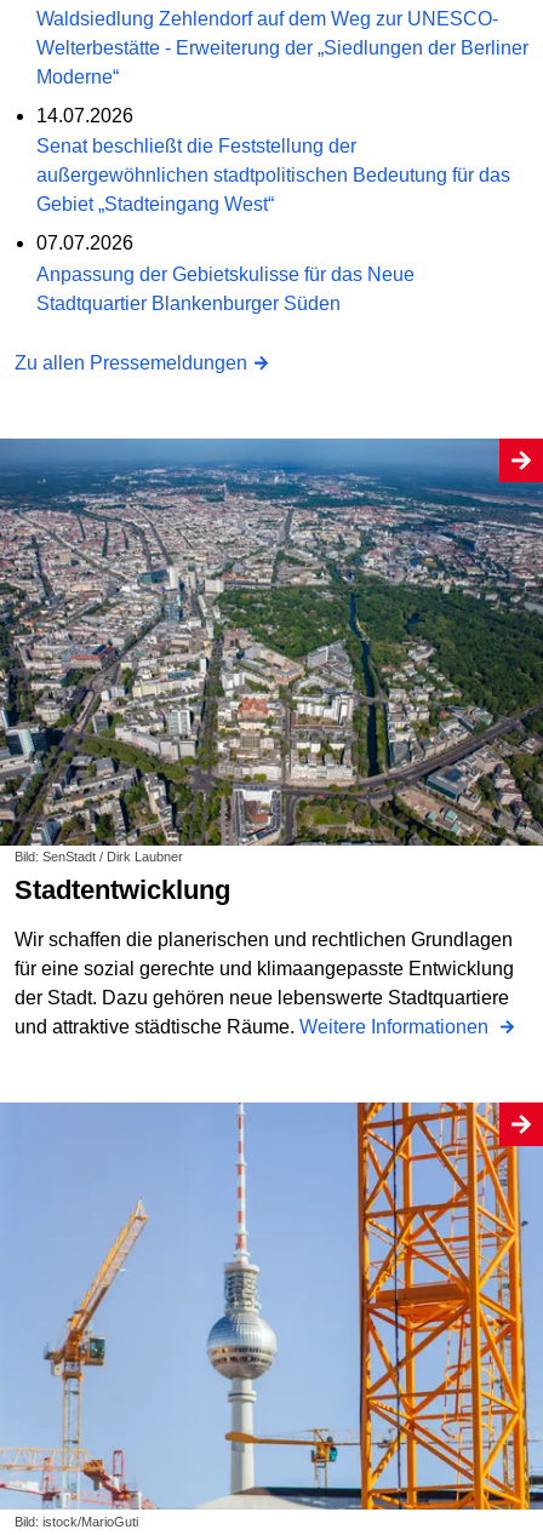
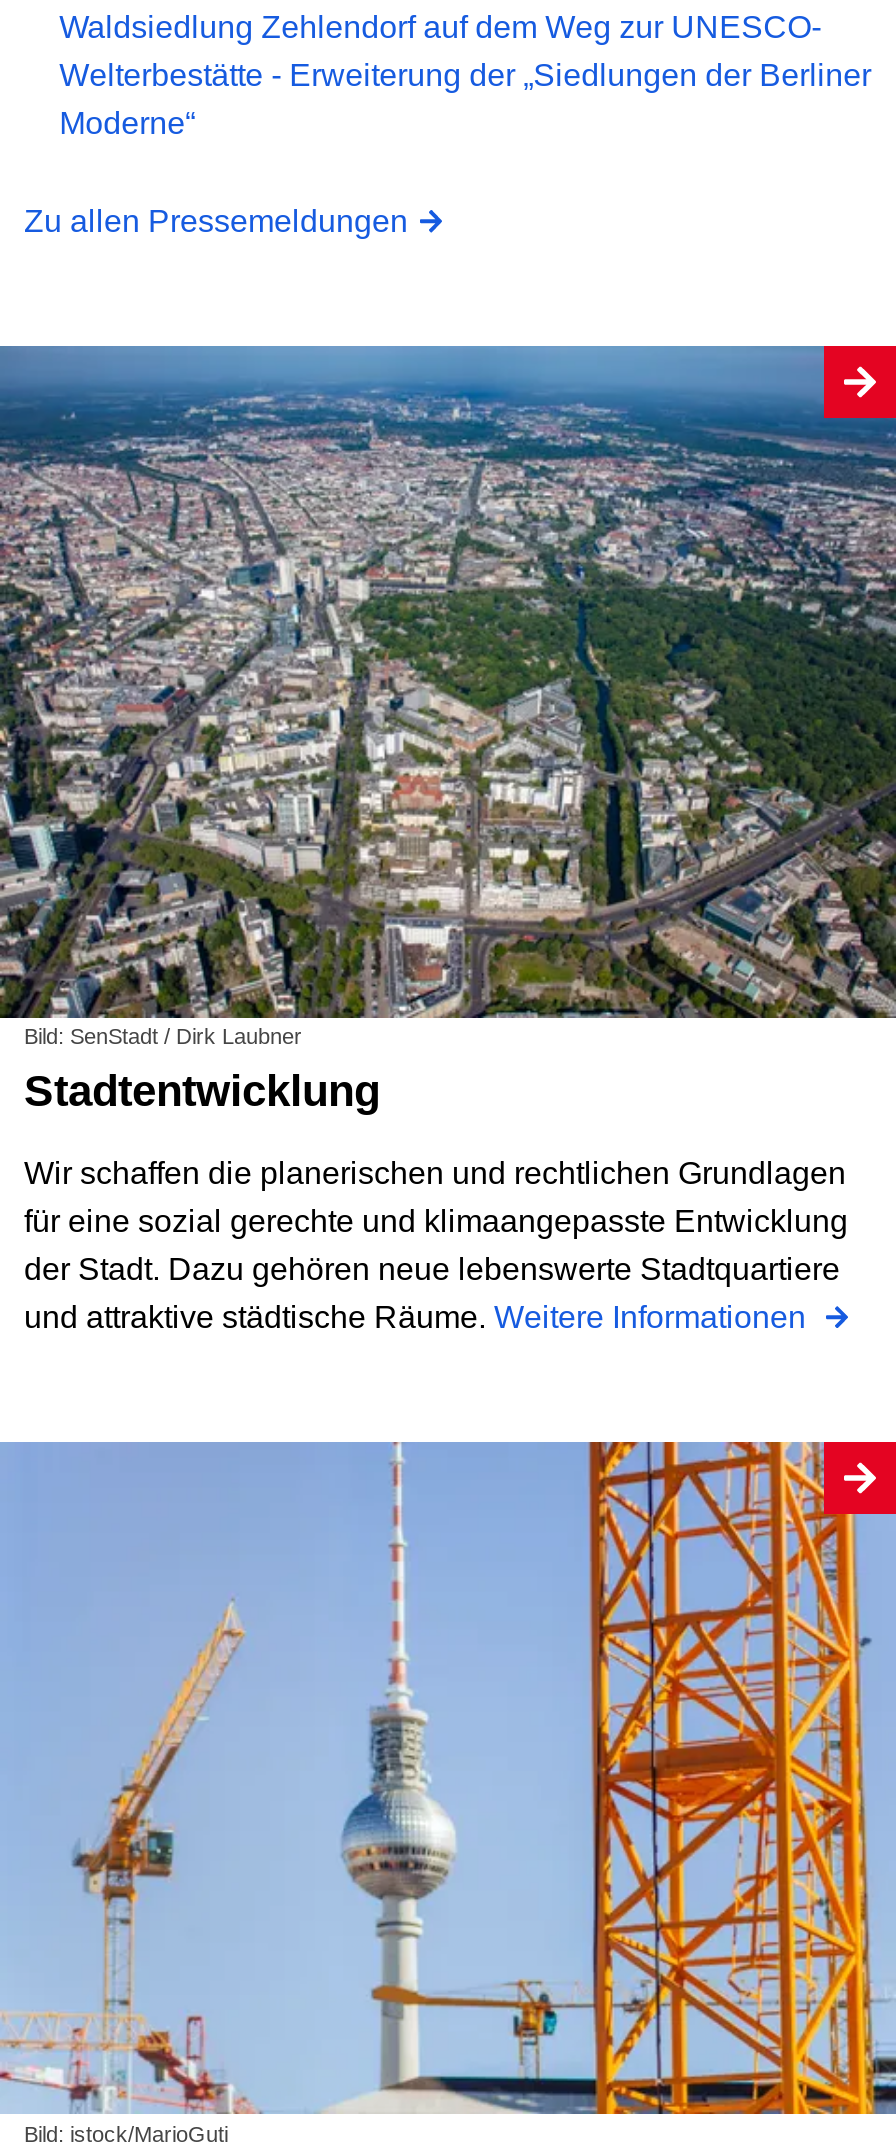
- 14.07.2026
- Senat beschließt die Feststellung der
- außergewöhnlichen stadtpolitischen Bedeutung für das
- Gebiet „Stadteingang West“
- 07.07.2026
- Anpassung der Gebietskulisse für das Neue
- Stadtquartier Blankenburger Süden
